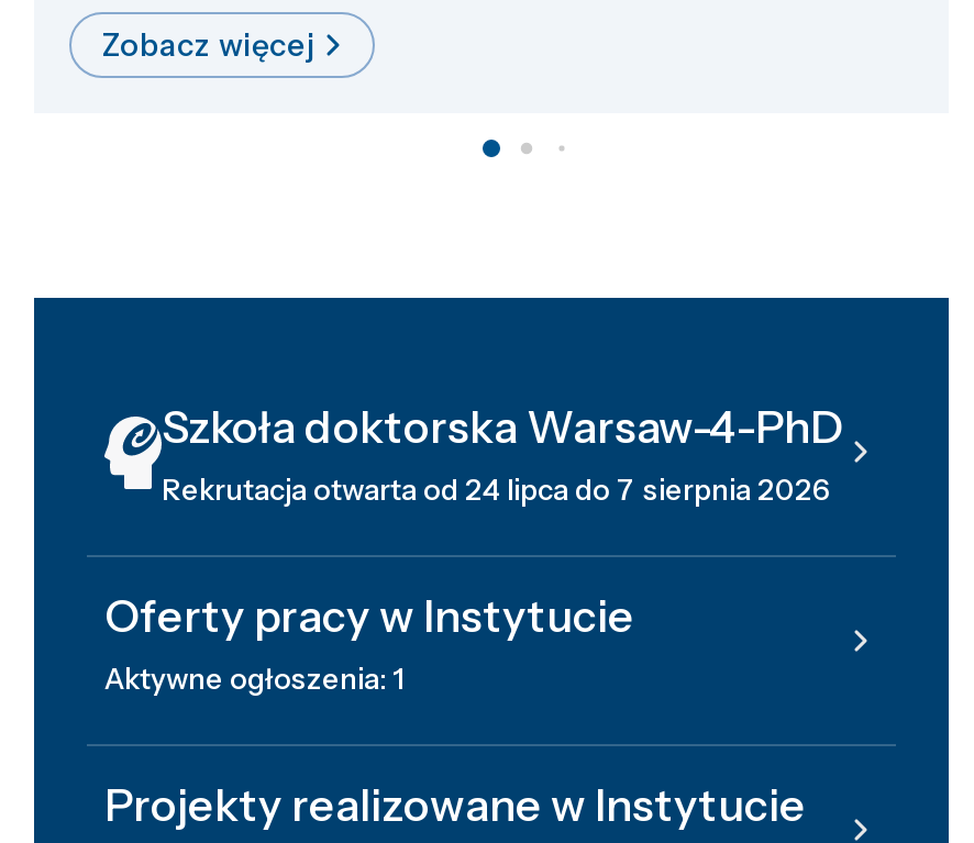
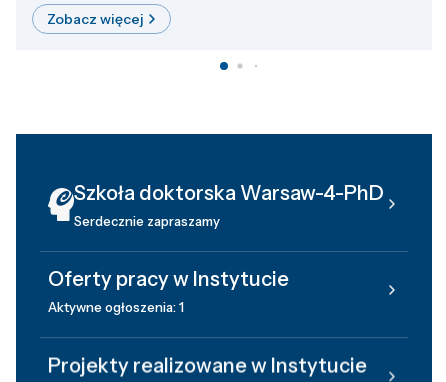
- Rekrutacja otwarta od 24 lipca do 7 sierpnia 2026
+ Serdecznie zapraszamy
